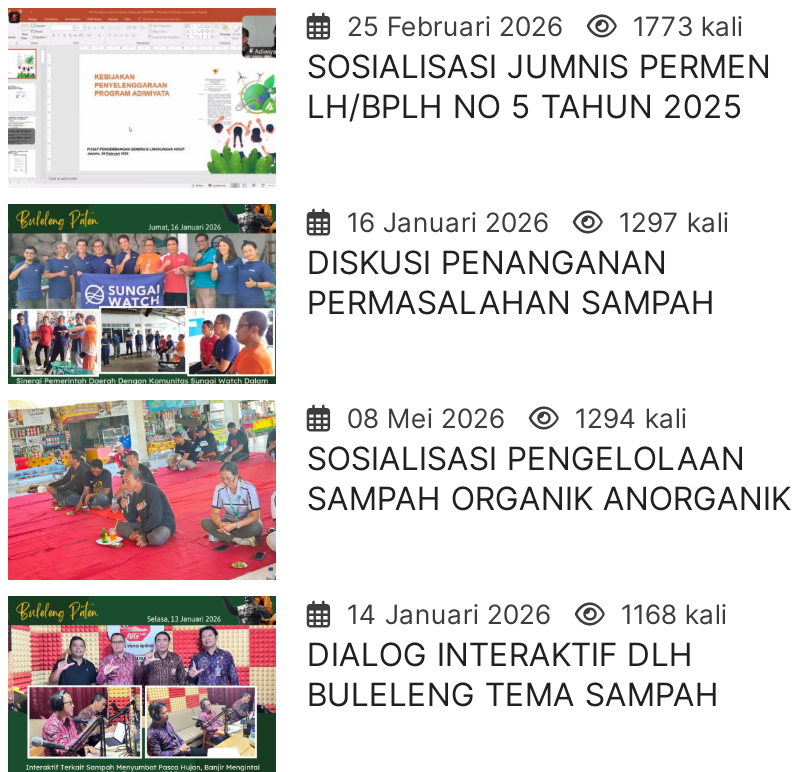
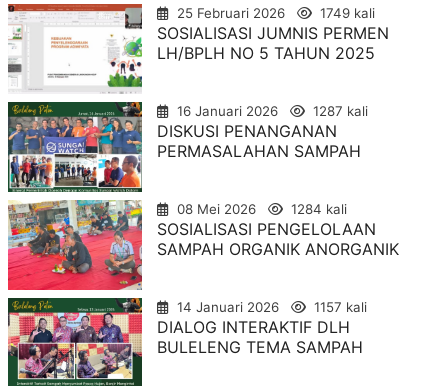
- 25 Februari 2026 1773 kali
+ 25 Februari 2026 1749 kali

- 16 Januari 2026 1297 kali
+ 16 Januari 2026 1287 kali

- 08 Mei 2026 1294 kali
+ 08 Mei 2026 1284 kali

- 14 Januari 2026 1168 kali
+ 14 Januari 2026 1157 kali
